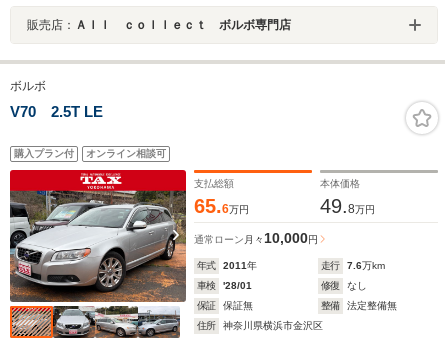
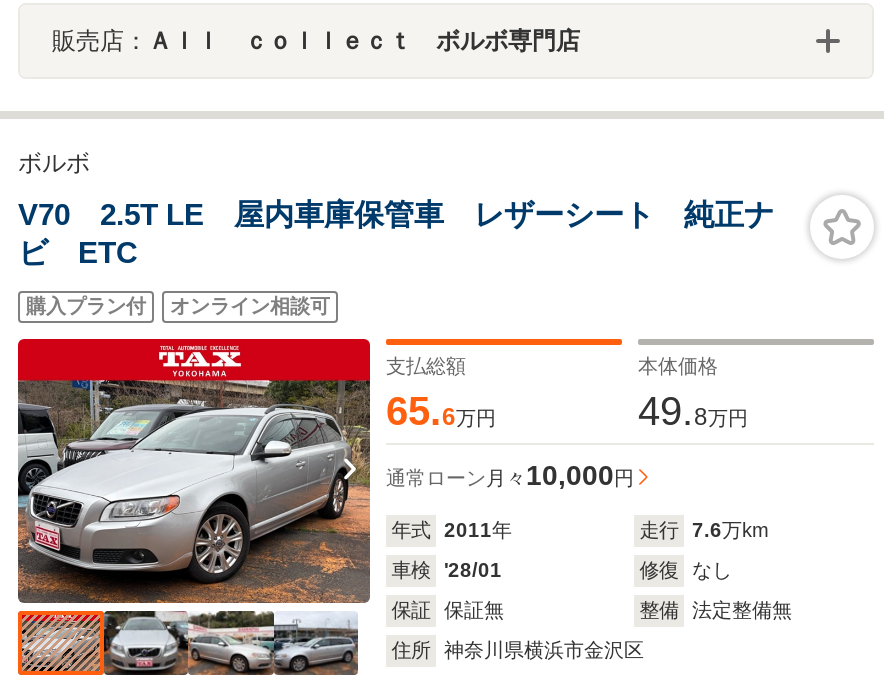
- V70 2.5T LE
+ V70 2.5T LE 屋内車庫保管車 レザーシート 純正ナ
+ ビ ETC
